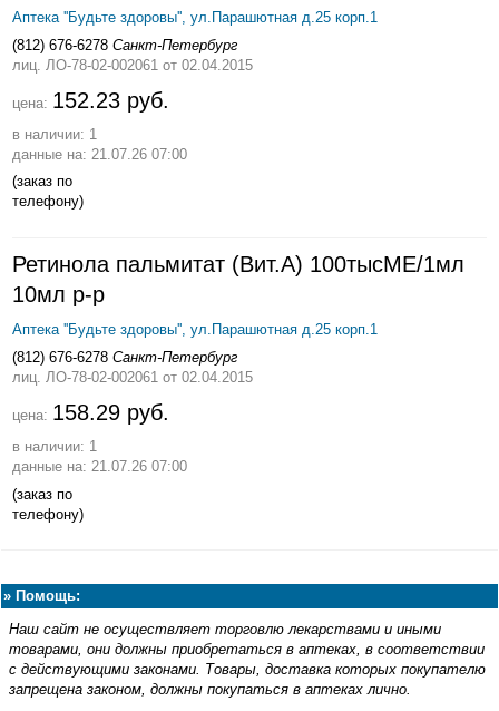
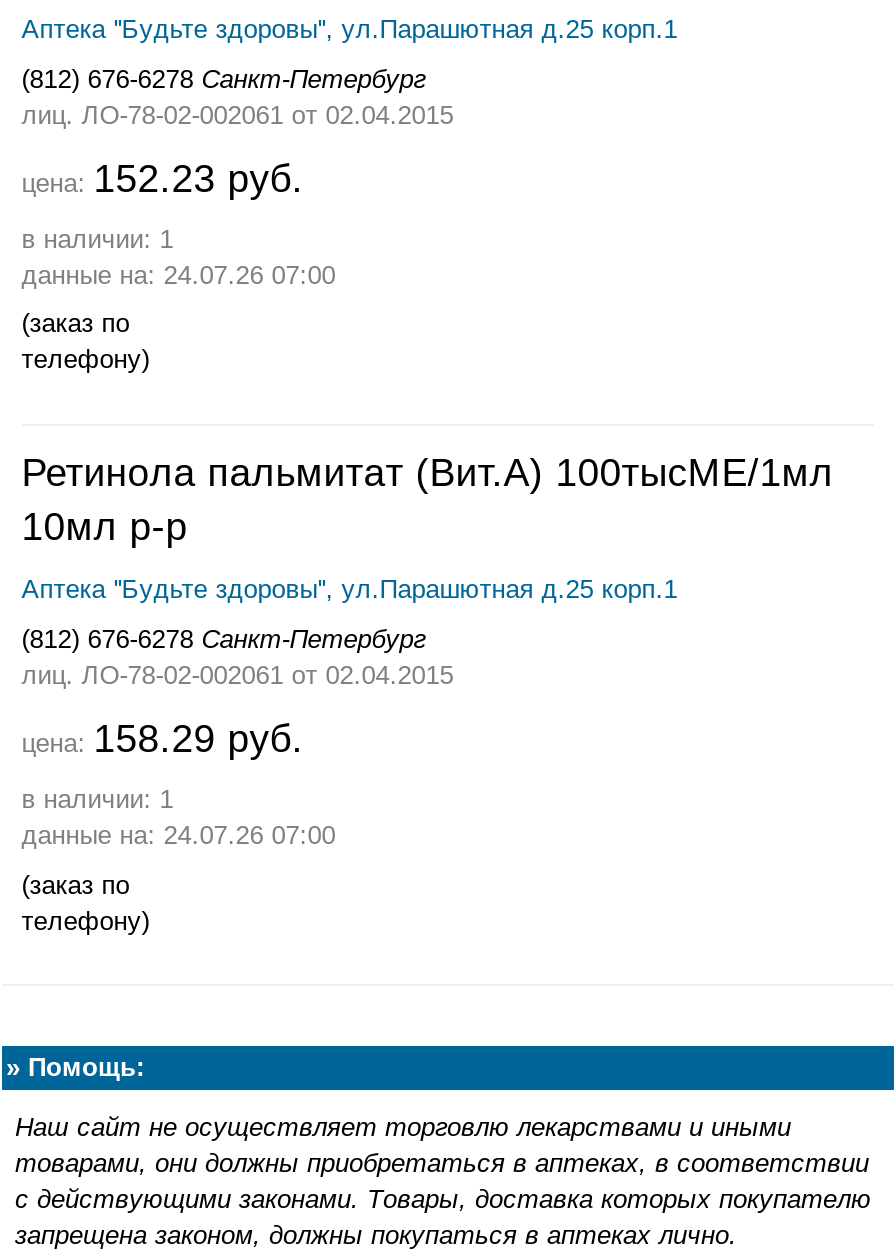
- данные на: 21.07.26 07:00
+ данные на: 24.07.26 07:00

- данные на: 21.07.26 07:00
+ данные на: 24.07.26 07:00
